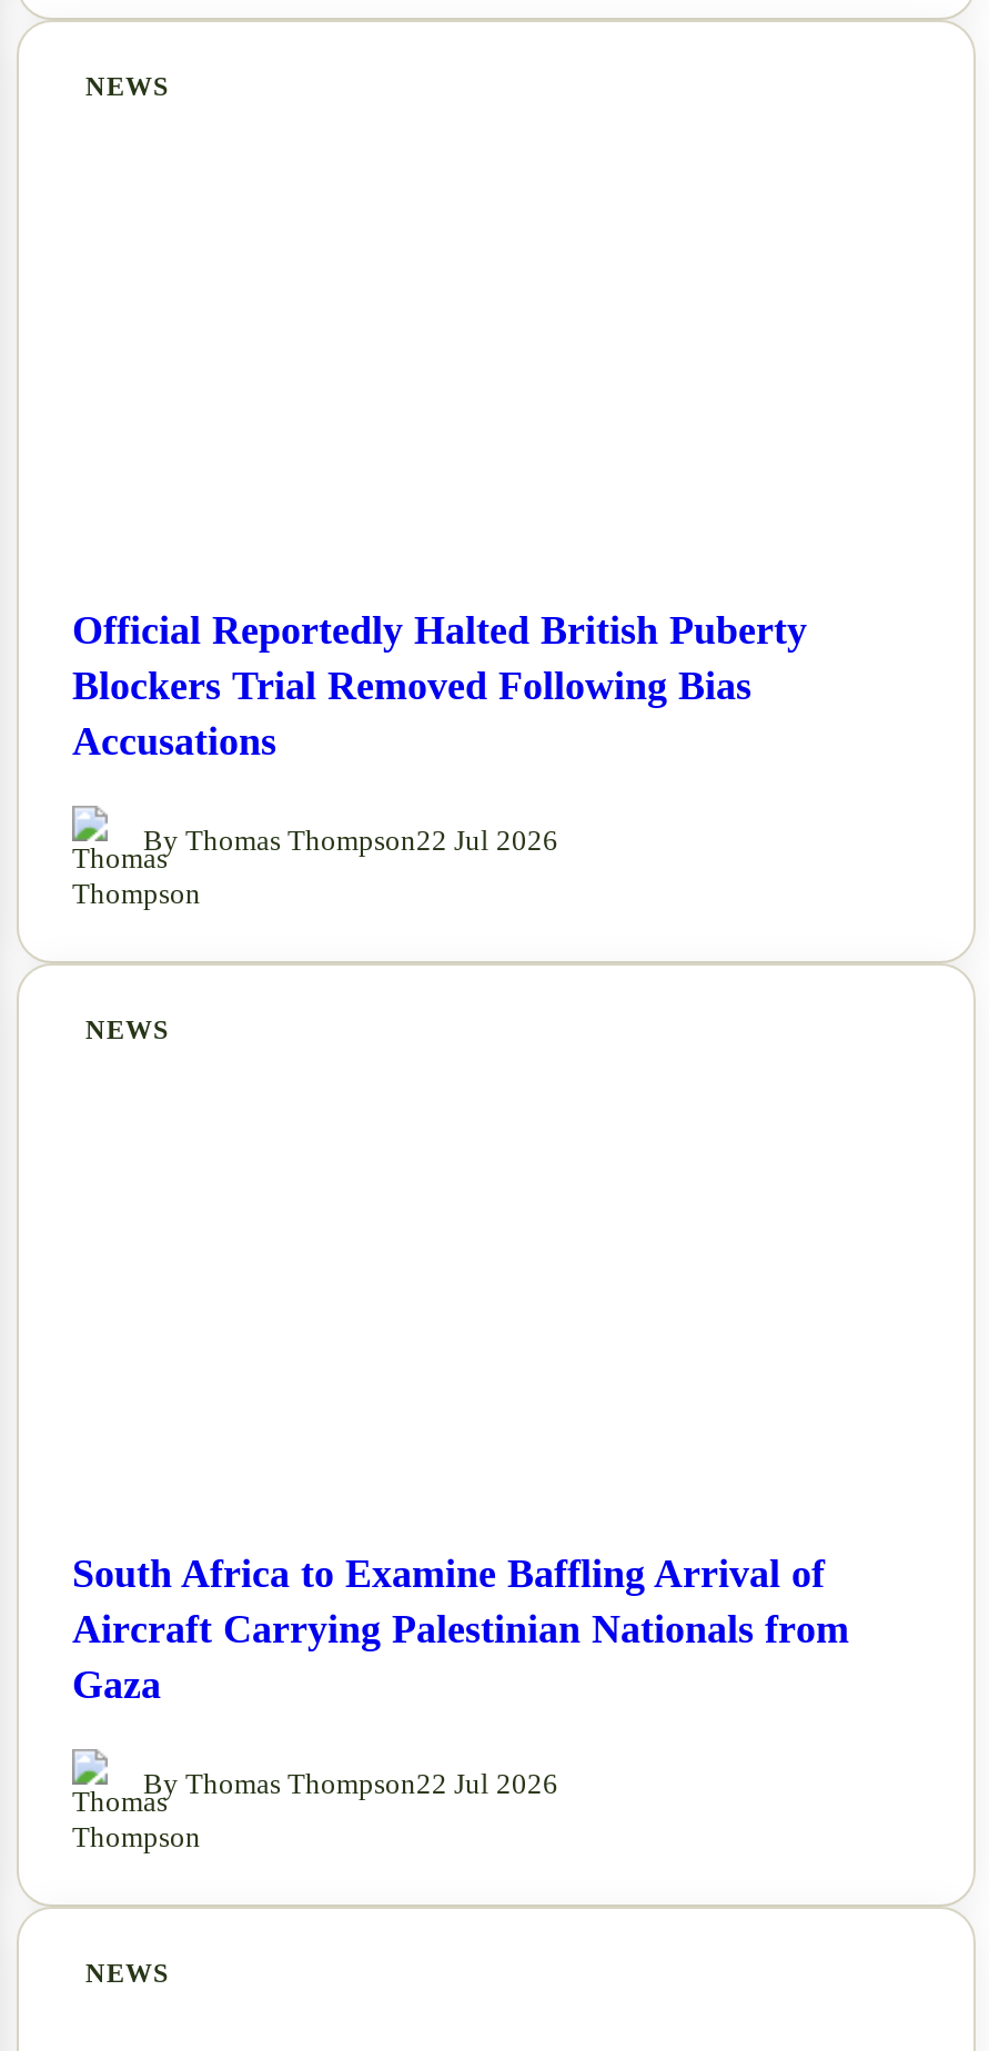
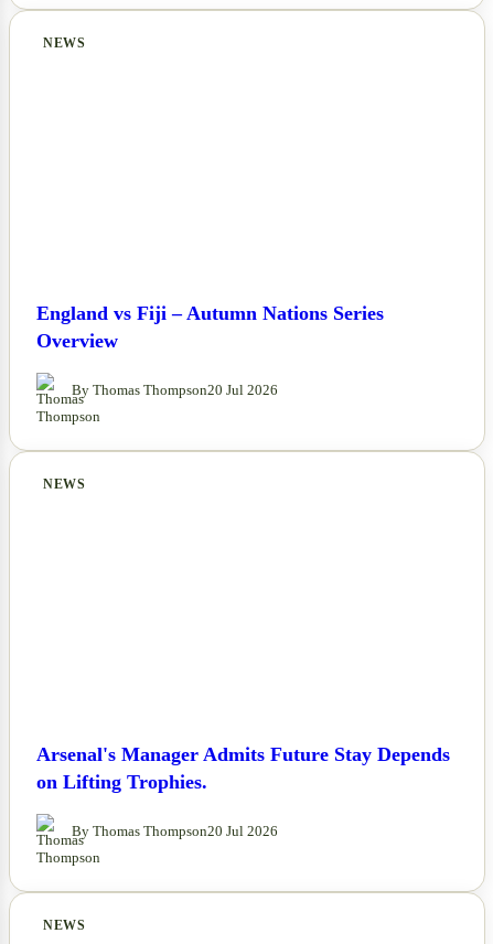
- Official Reportedly Halted British Puberty
- Blockers Trial Removed Following Bias
- Accusations
+ England vs Fiji – Autumn Nations Series
+ Overview

- By Thomas Thompson22 Jul 2026
+ By Thomas Thompson20 Jul 2026

- South Africa to Examine Baffling Arrival of
- Aircraft Carrying Palestinian Nationals from
- Gaza
+ Arsenal's Manager Admits Future Stay Depends
+ on Lifting Trophies.

- By Thomas Thompson22 Jul 2026
+ By Thomas Thompson20 Jul 2026
